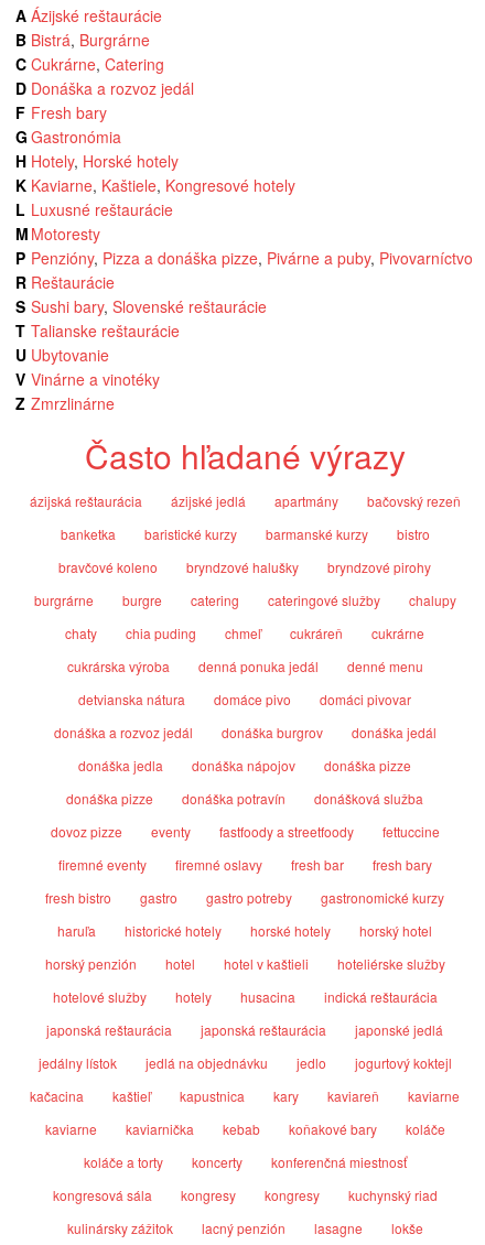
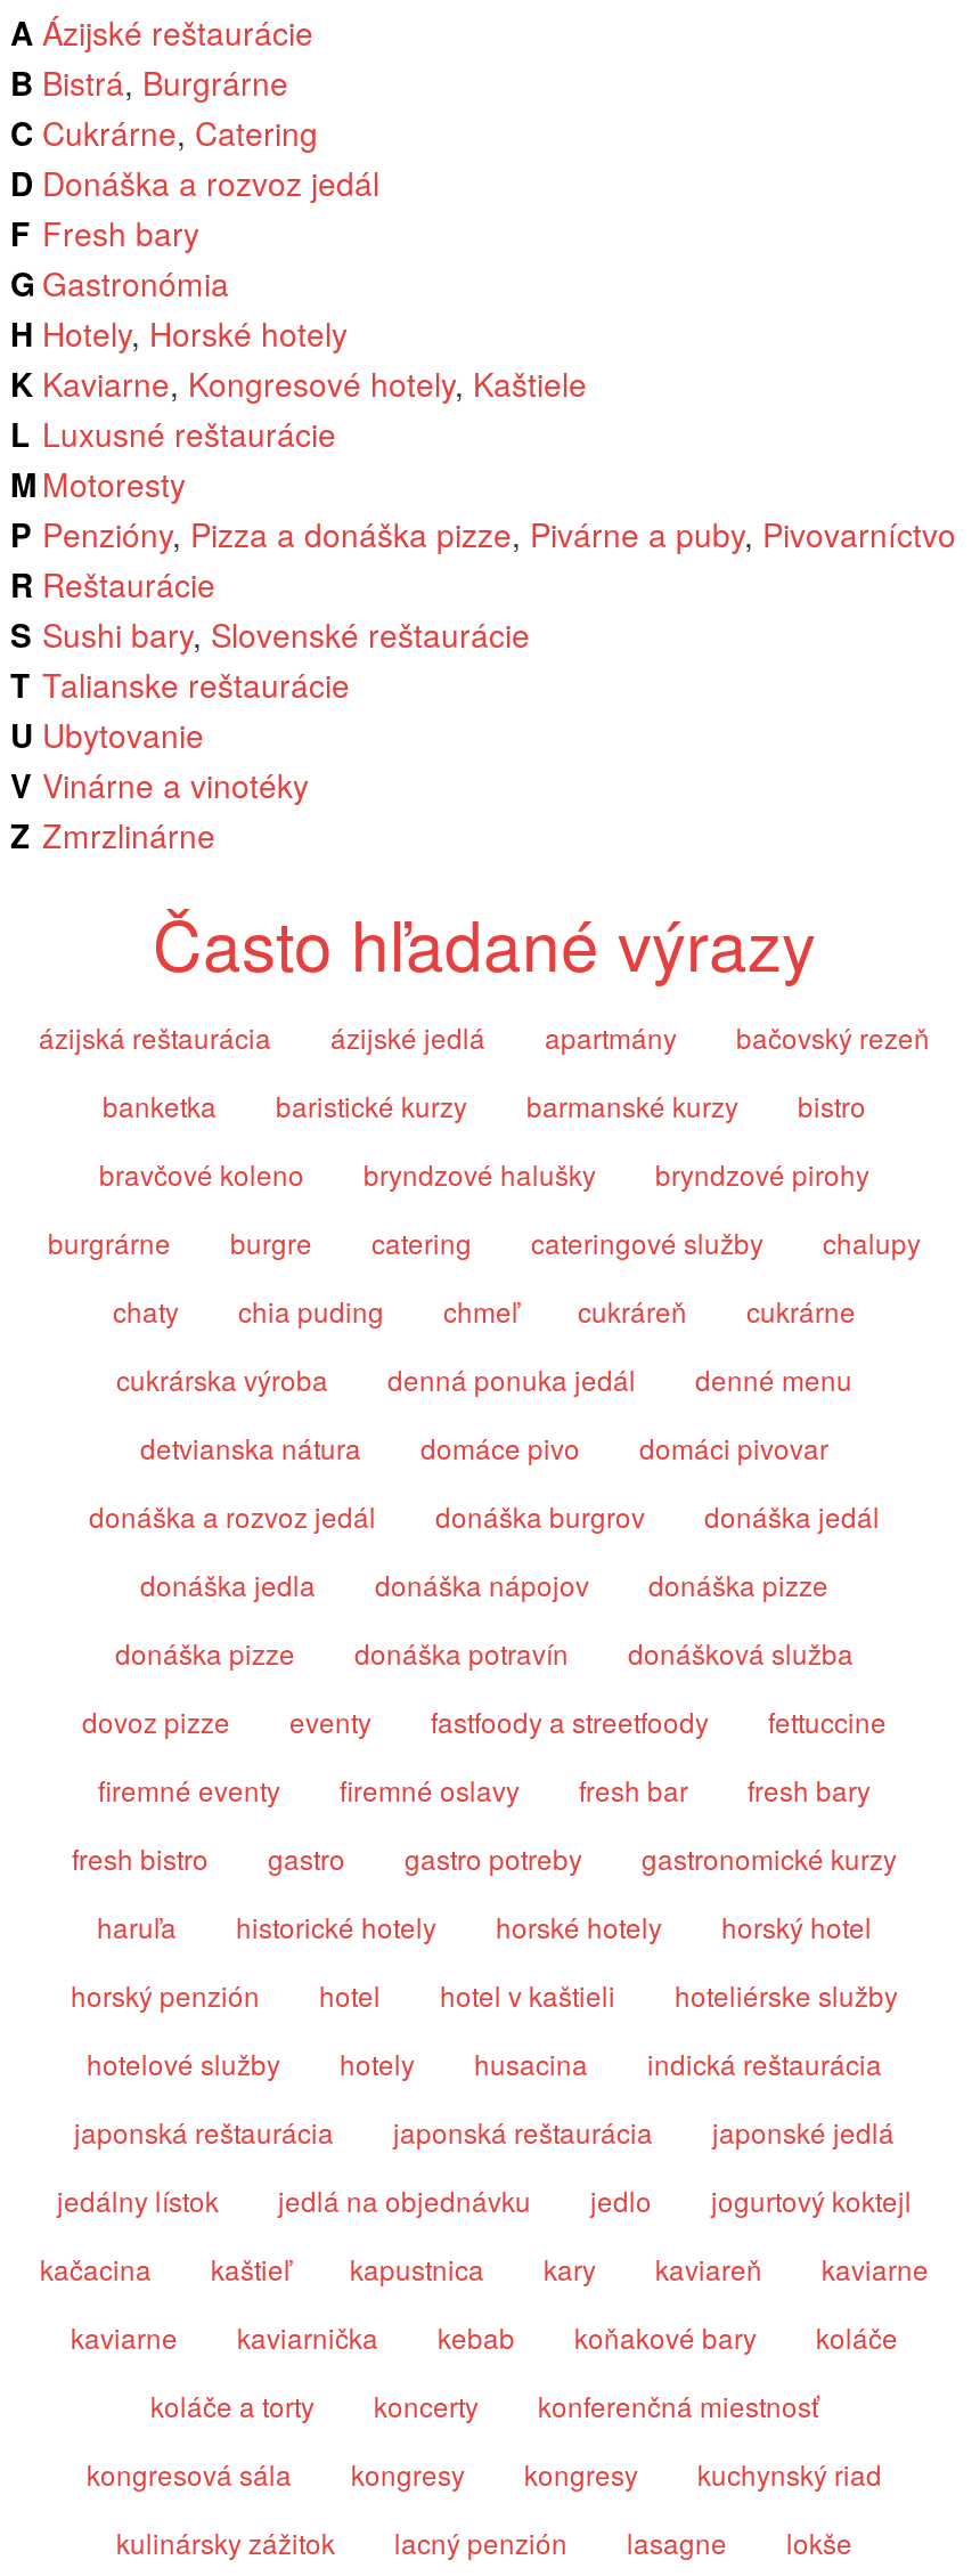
- K Kaviarne, Kaštiele, Kongresové hotely
+ K Kaviarne, Kongresové hotely, Kaštiele
